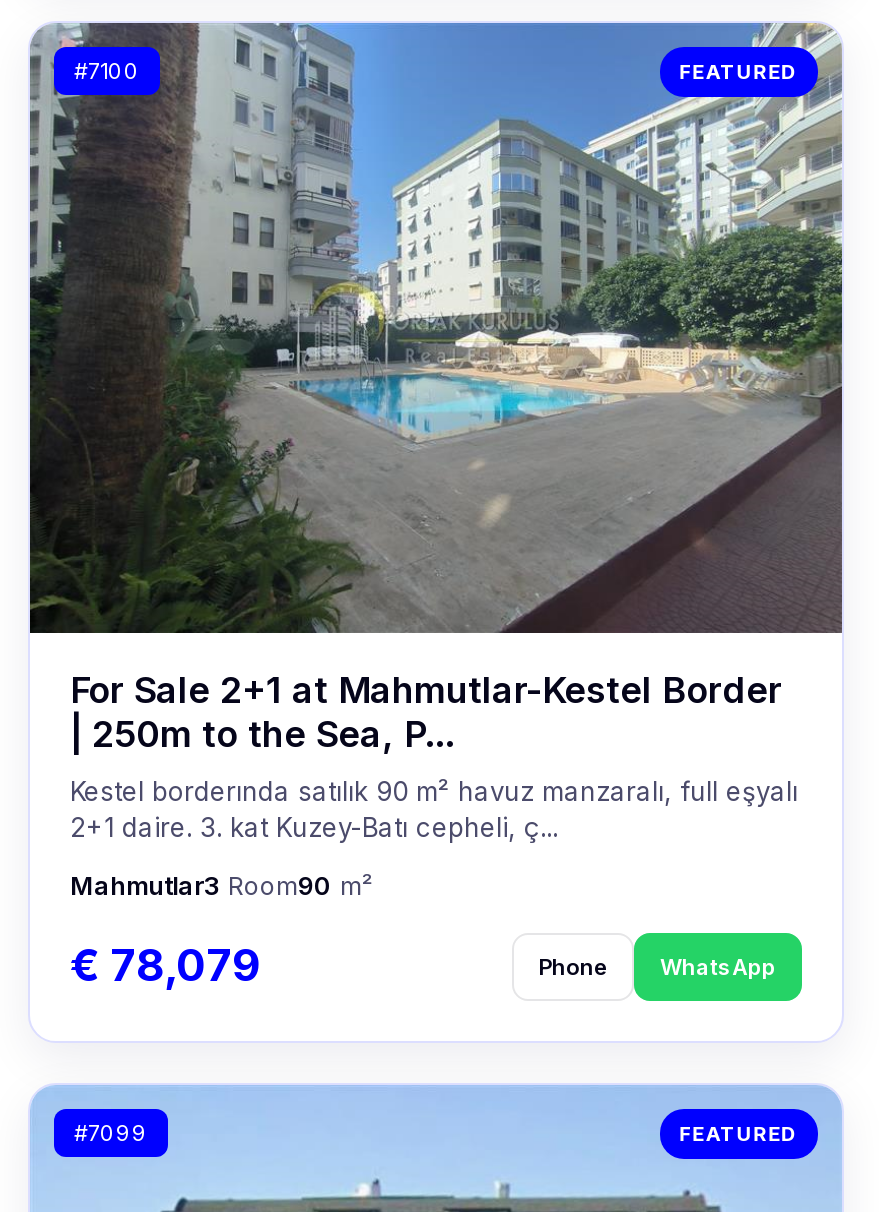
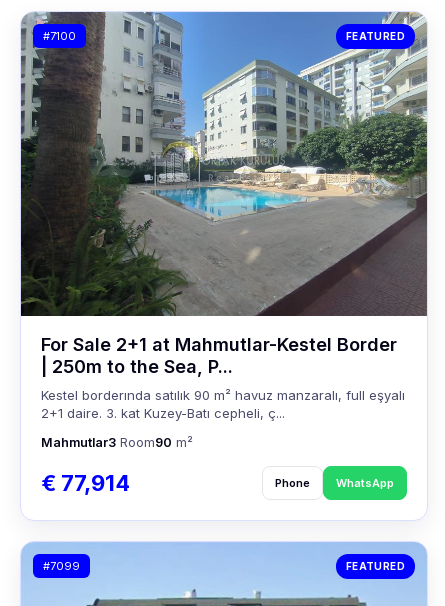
- € 78,079
+ € 77,914
